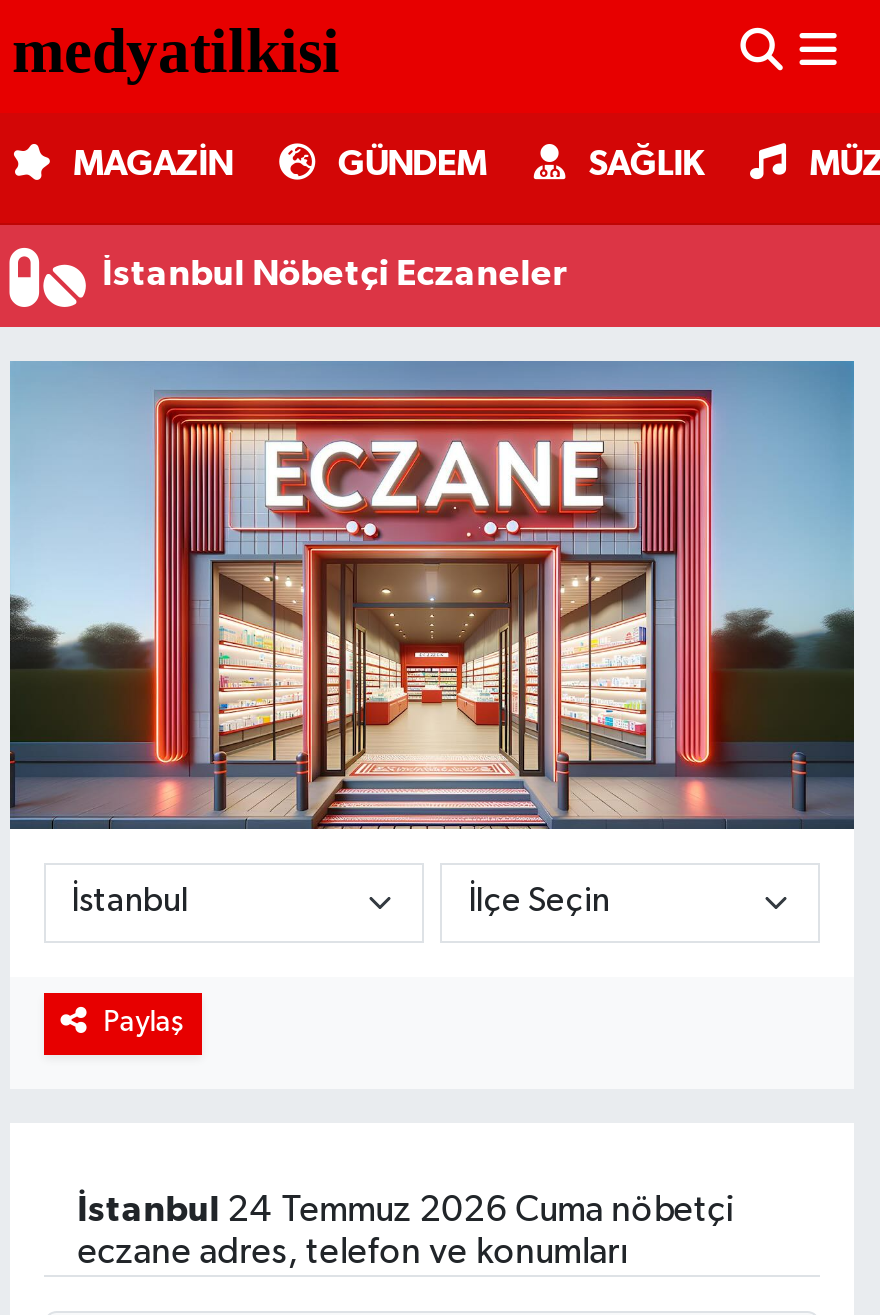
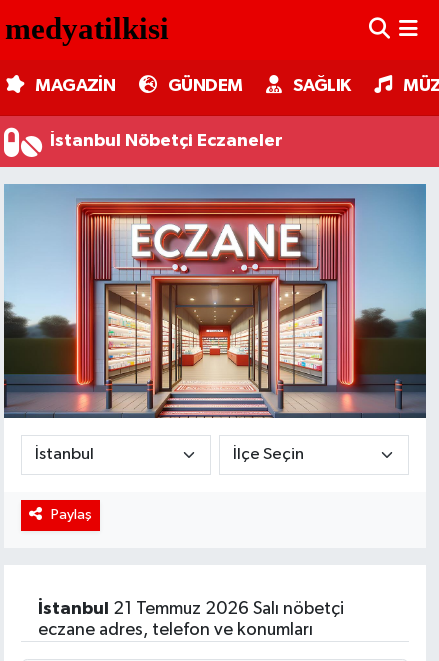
- İstanbul 24 Temmuz 2026 Cuma nöbetçi
+ İstanbul 21 Temmuz 2026 Salı nöbetçi
